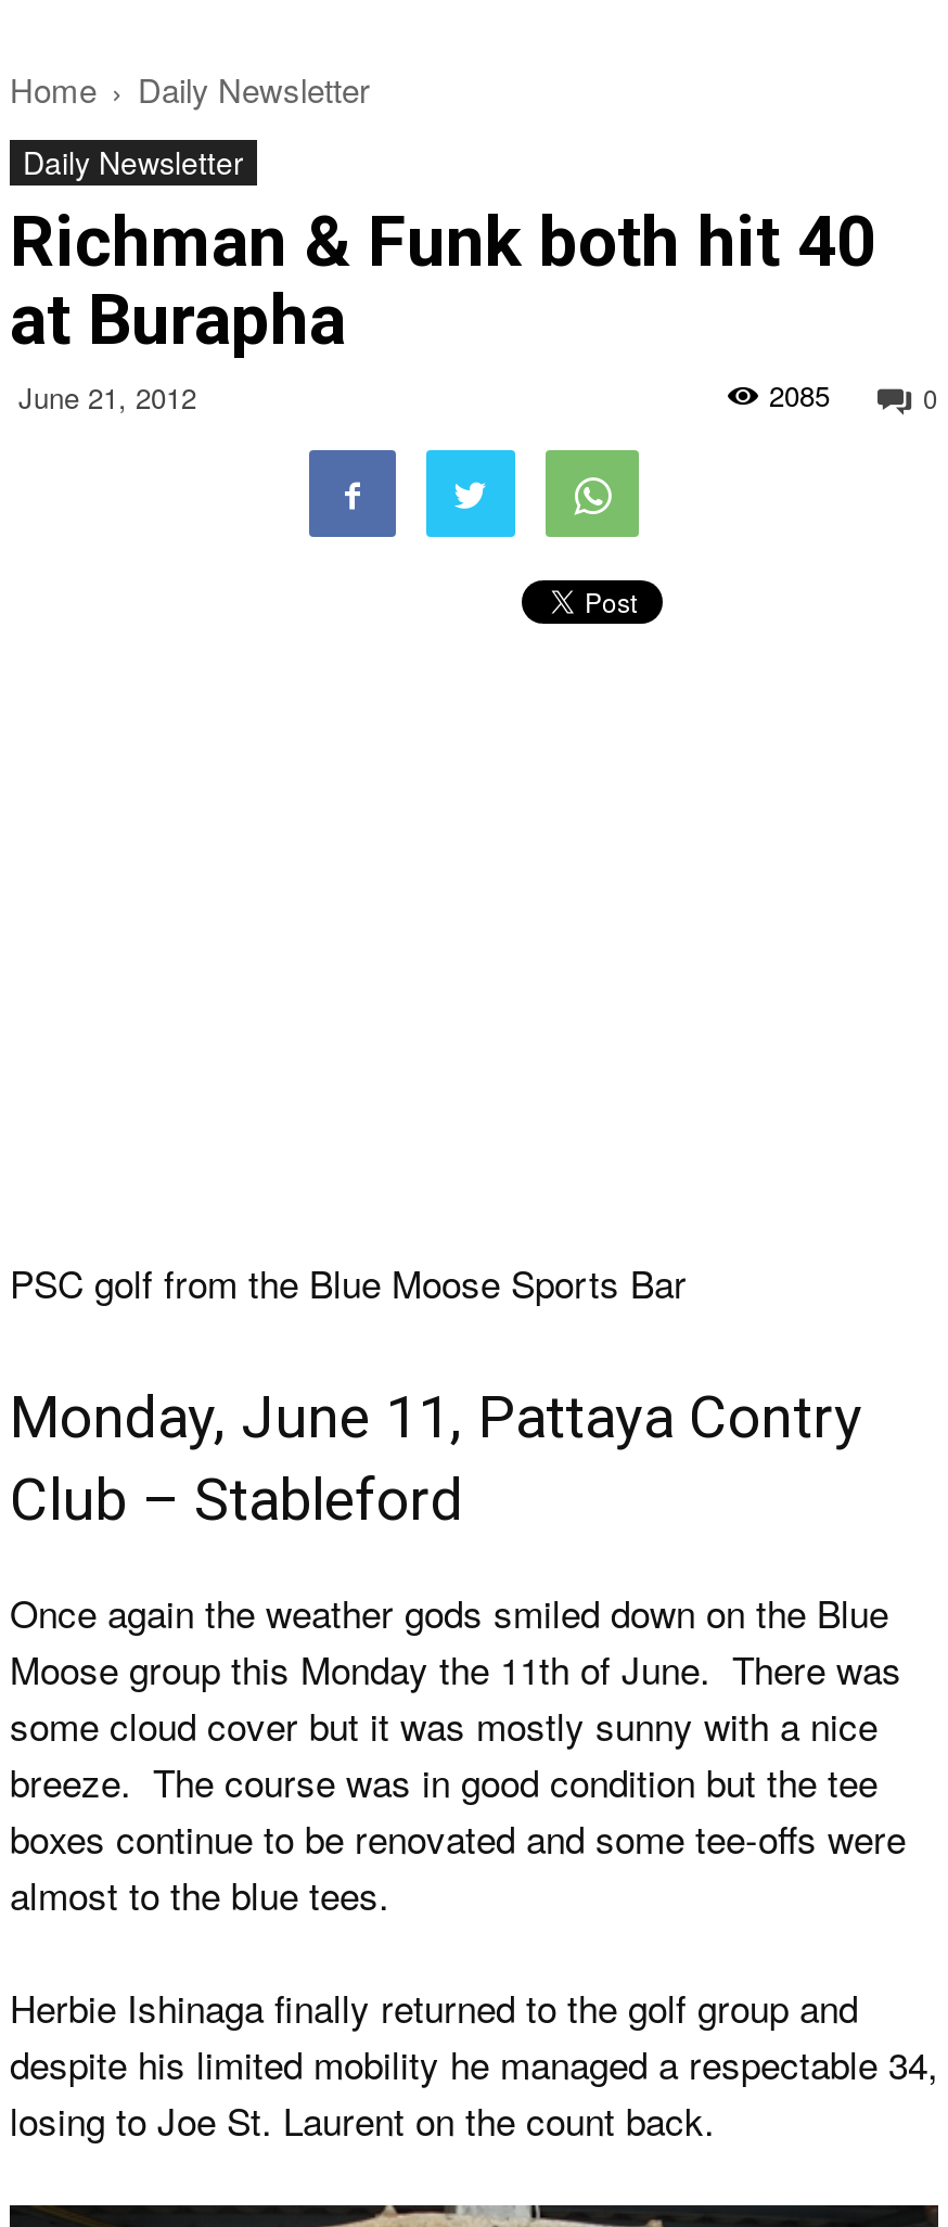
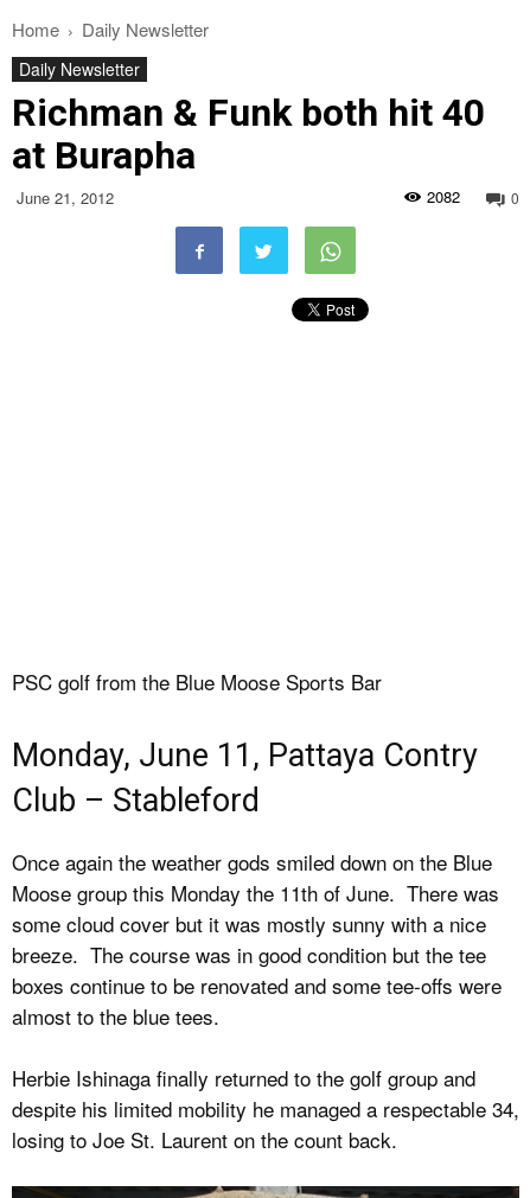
- 2085
+ 2082
